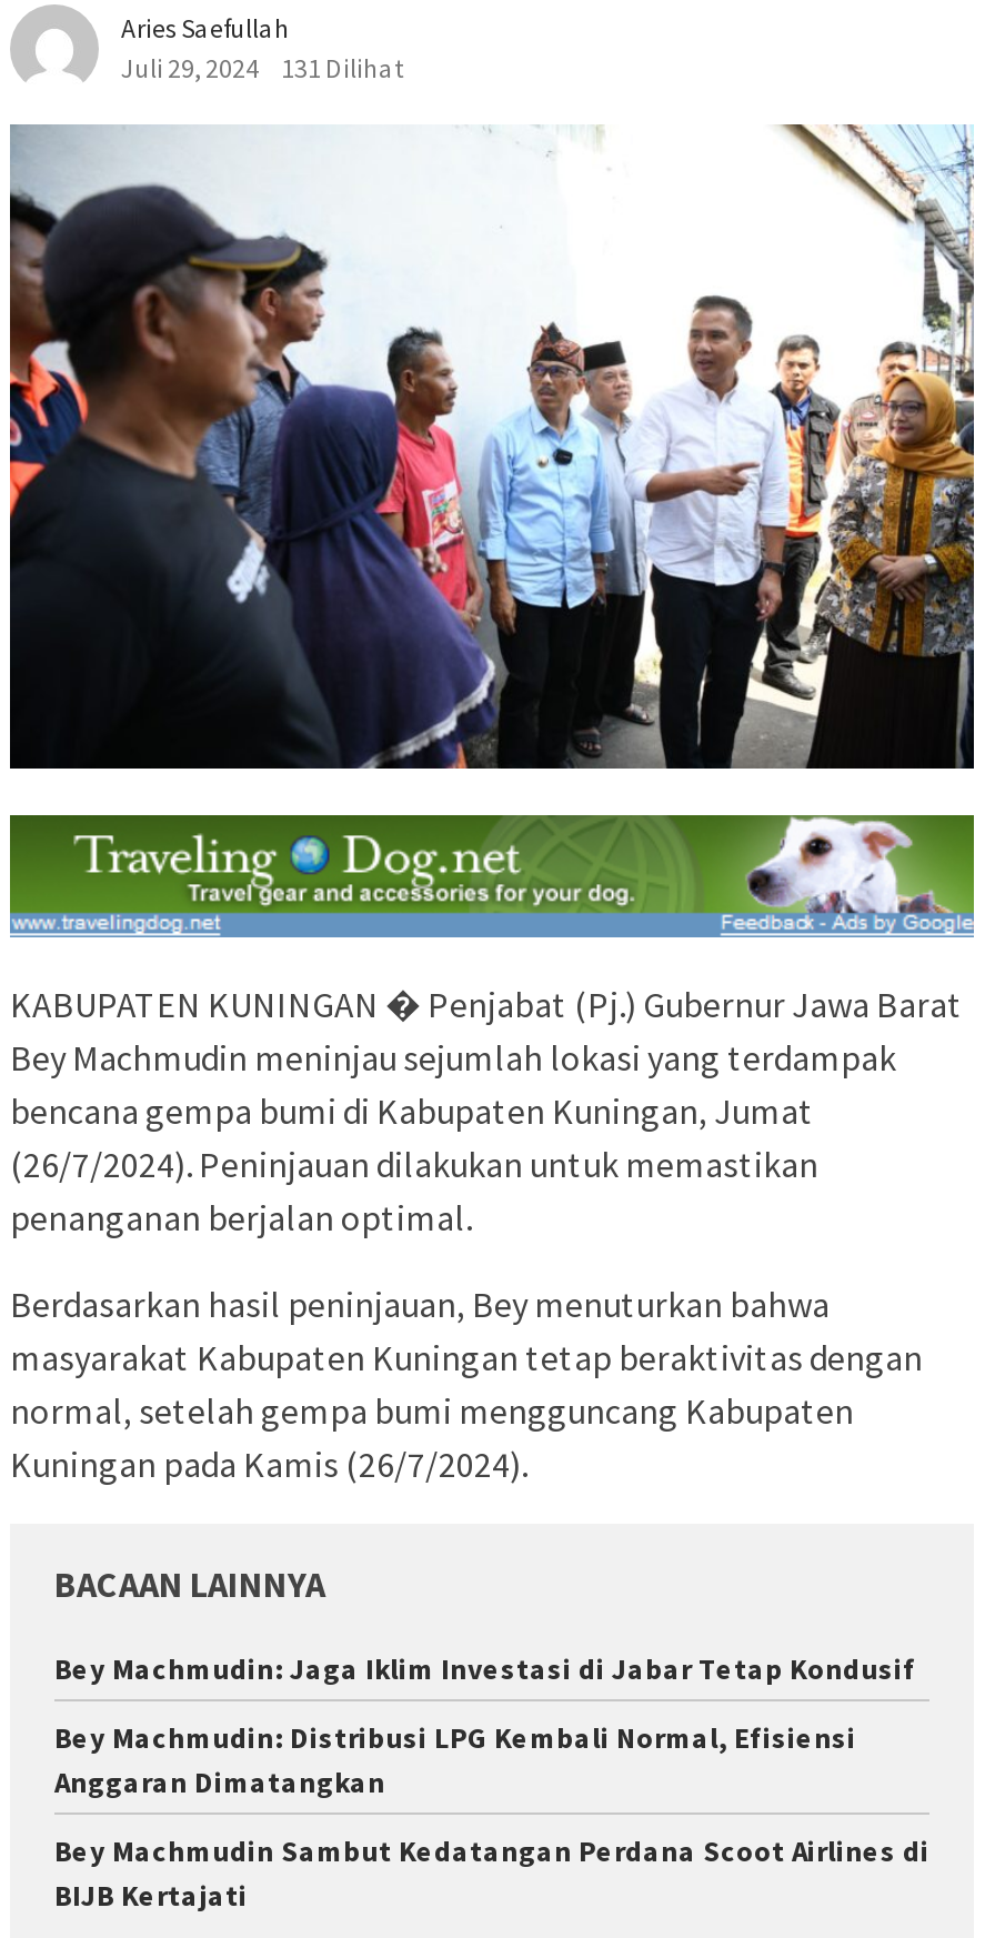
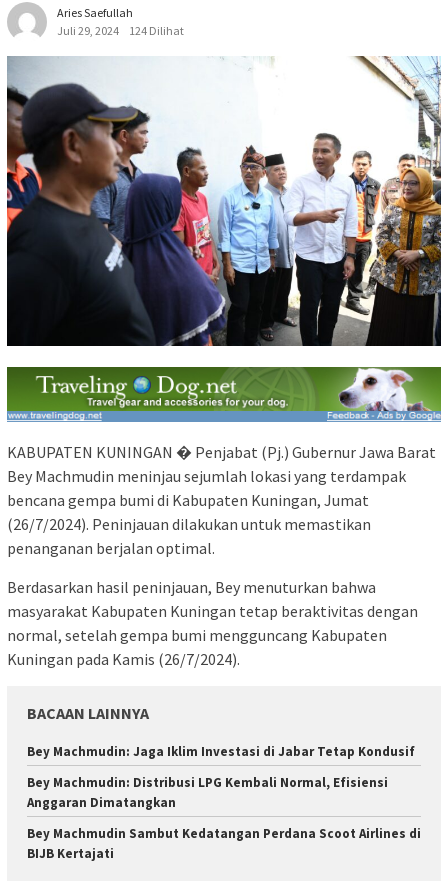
- Juli 29, 2024 131 Dilihat
+ Juli 29, 2024 124 Dilihat
